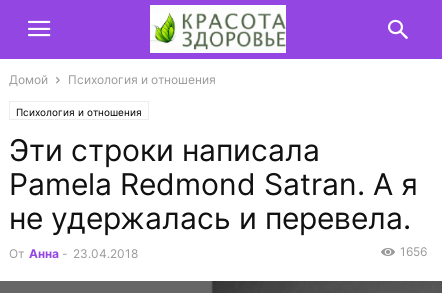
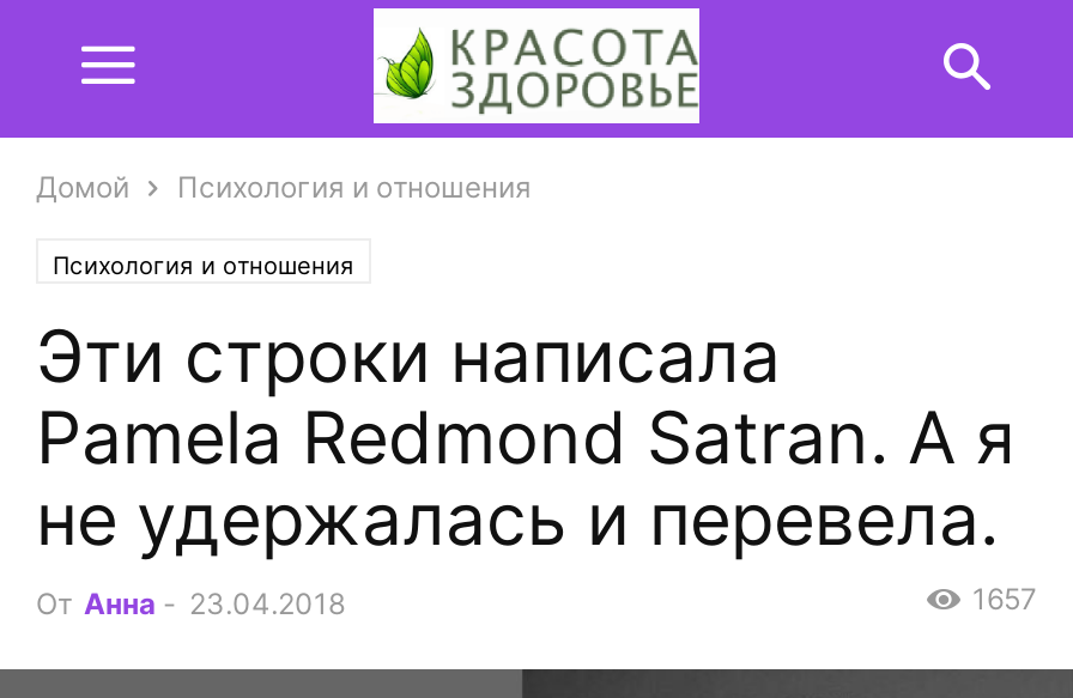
- 1656
+ 1657
